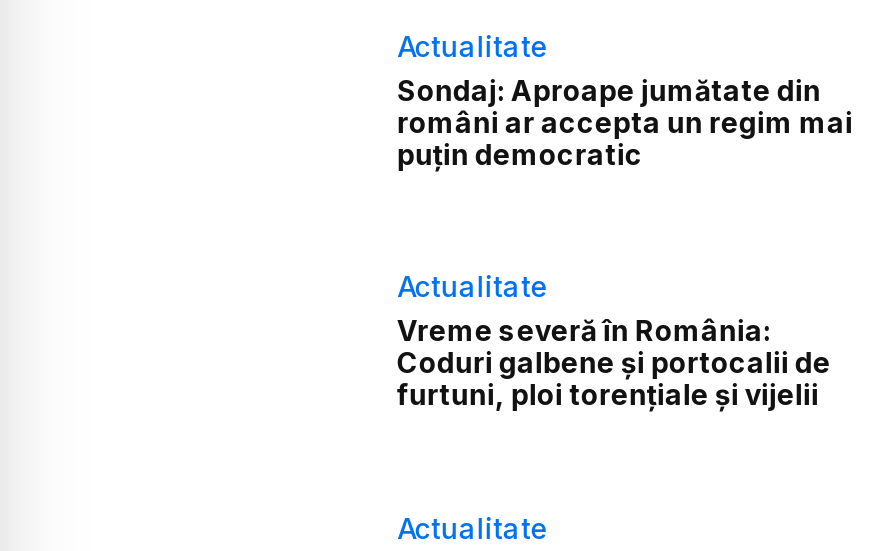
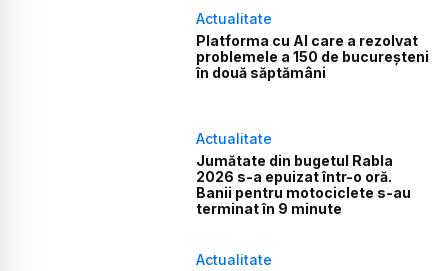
- Sondaj: Aproape jumătate din
- români ar accepta un regim mai
- puțin democratic
+ Platforma cu AI care a rezolvat
+ problemele a 150 de bucureșteni
+ în două săptămâni

- Vreme severă în România:
- Coduri galbene și portocalii de
- furtuni, ploi torențiale și vijelii
+ Jumătate din bugetul Rabla
+ 2026 s-a epuizat într-o oră.
+ Banii pentru motociclete s-au
+ terminat în 9 minute
